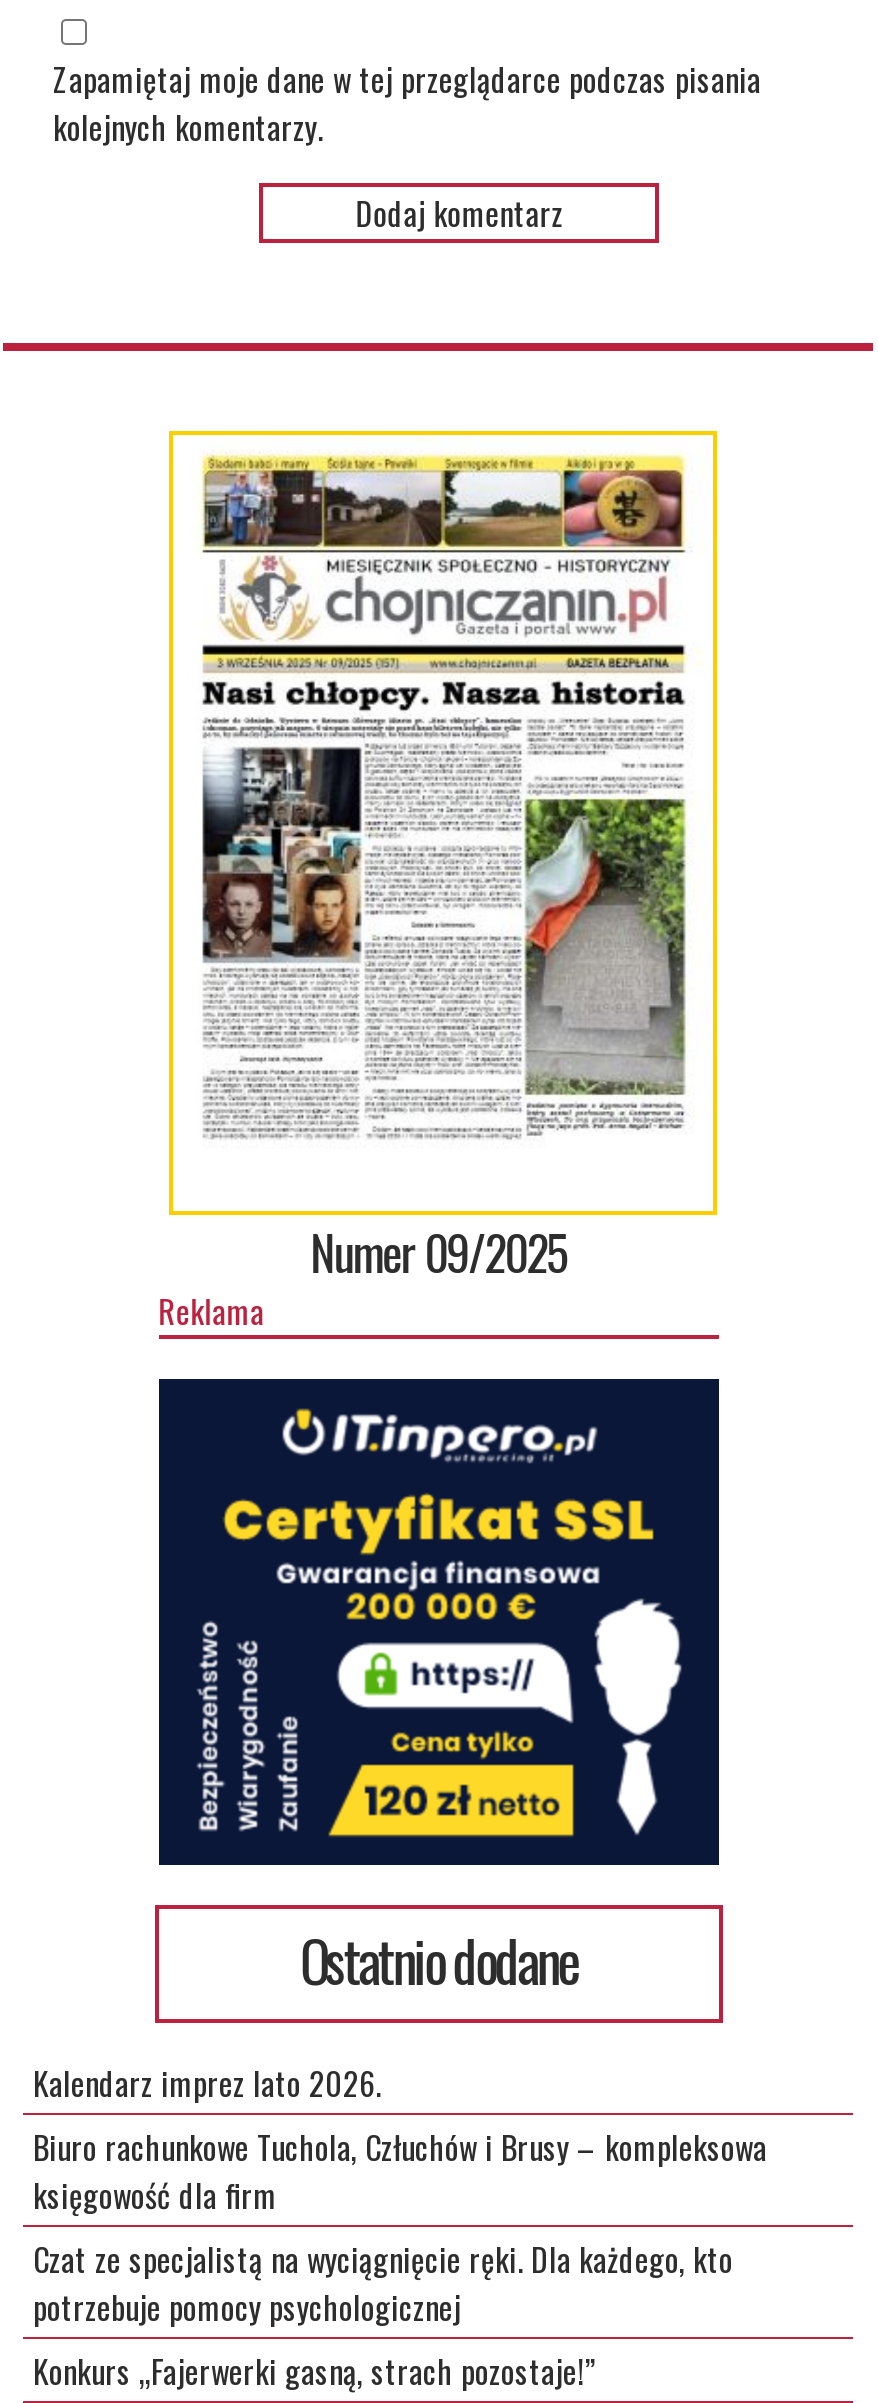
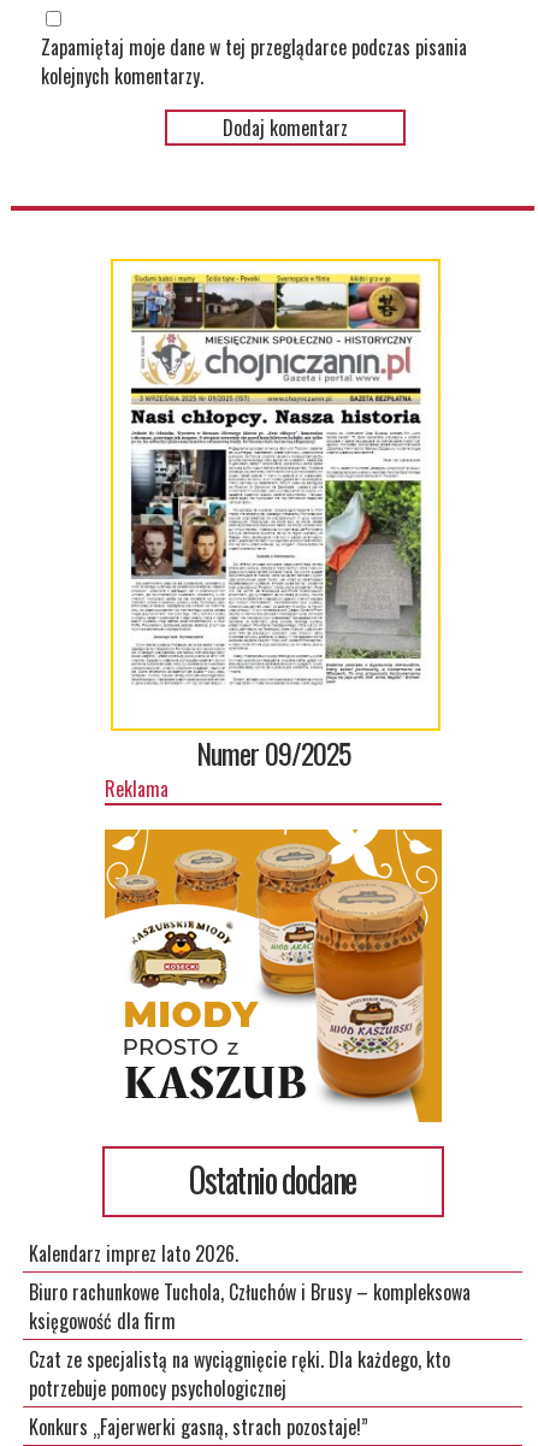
- [image]
+ [image]
